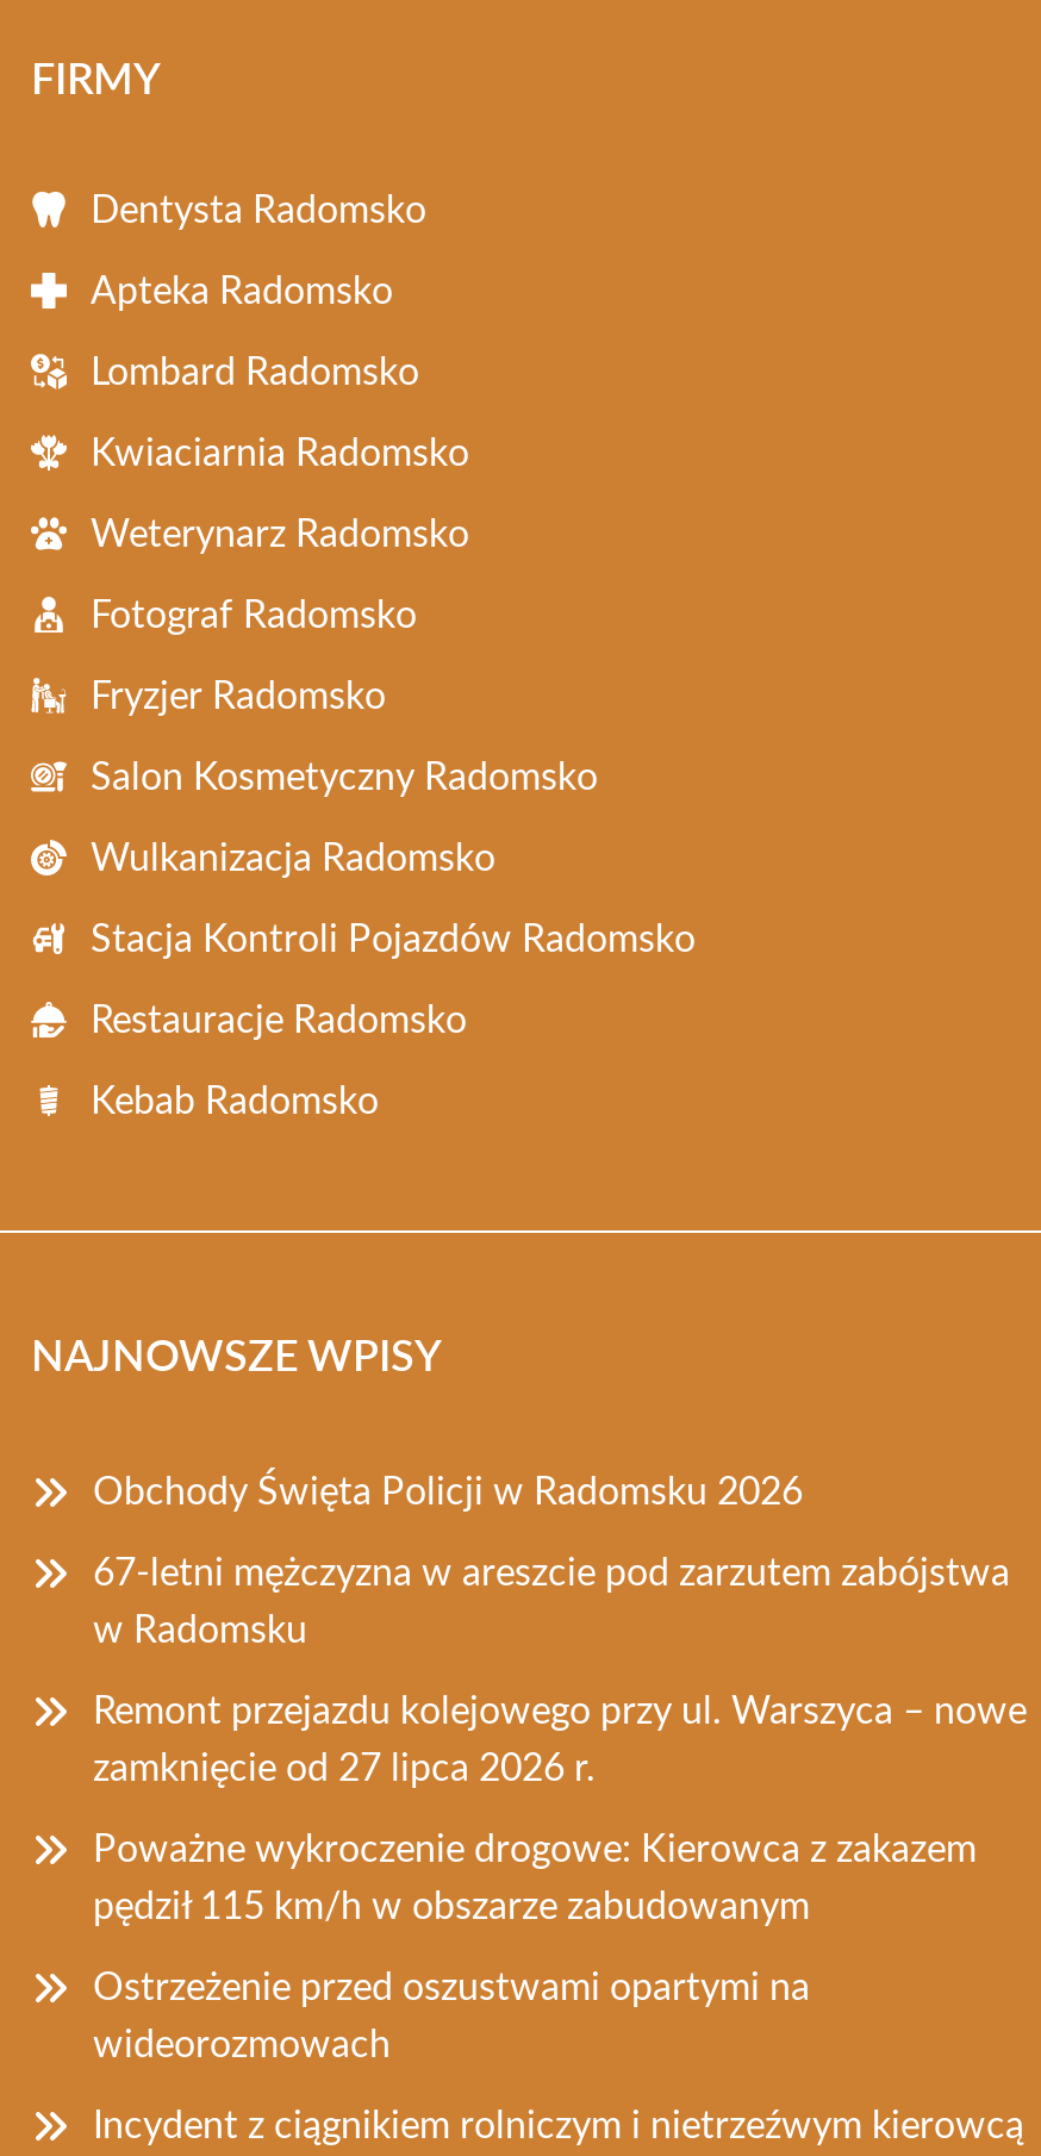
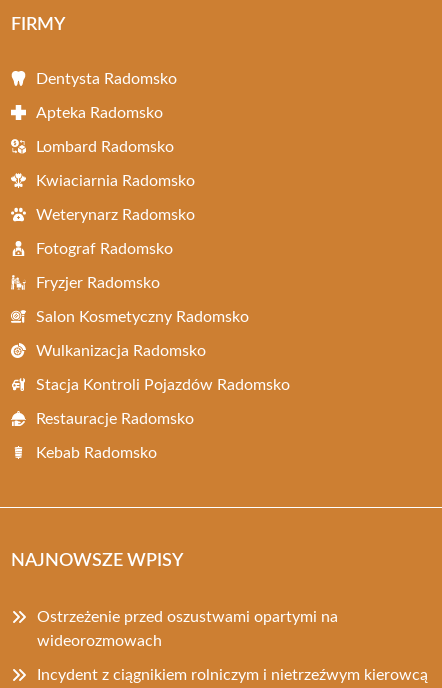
- Obchody Święta Policji w Radomsku 2026
- 67-letni mężczyzna w areszcie pod zarzutem zabójstwa
- w Radomsku
- Remont przejazdu kolejowego przy ul. Warszyca – nowe
- zamknięcie od 27 lipca 2026 r.
- Poważne wykroczenie drogowe: Kierowca z zakazem
- pędził 115 km/h w obszarze zabudowanym
